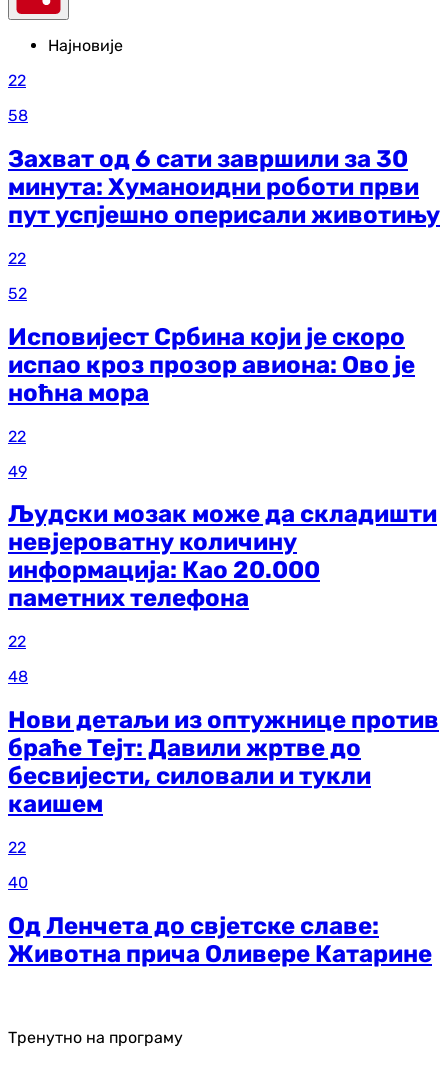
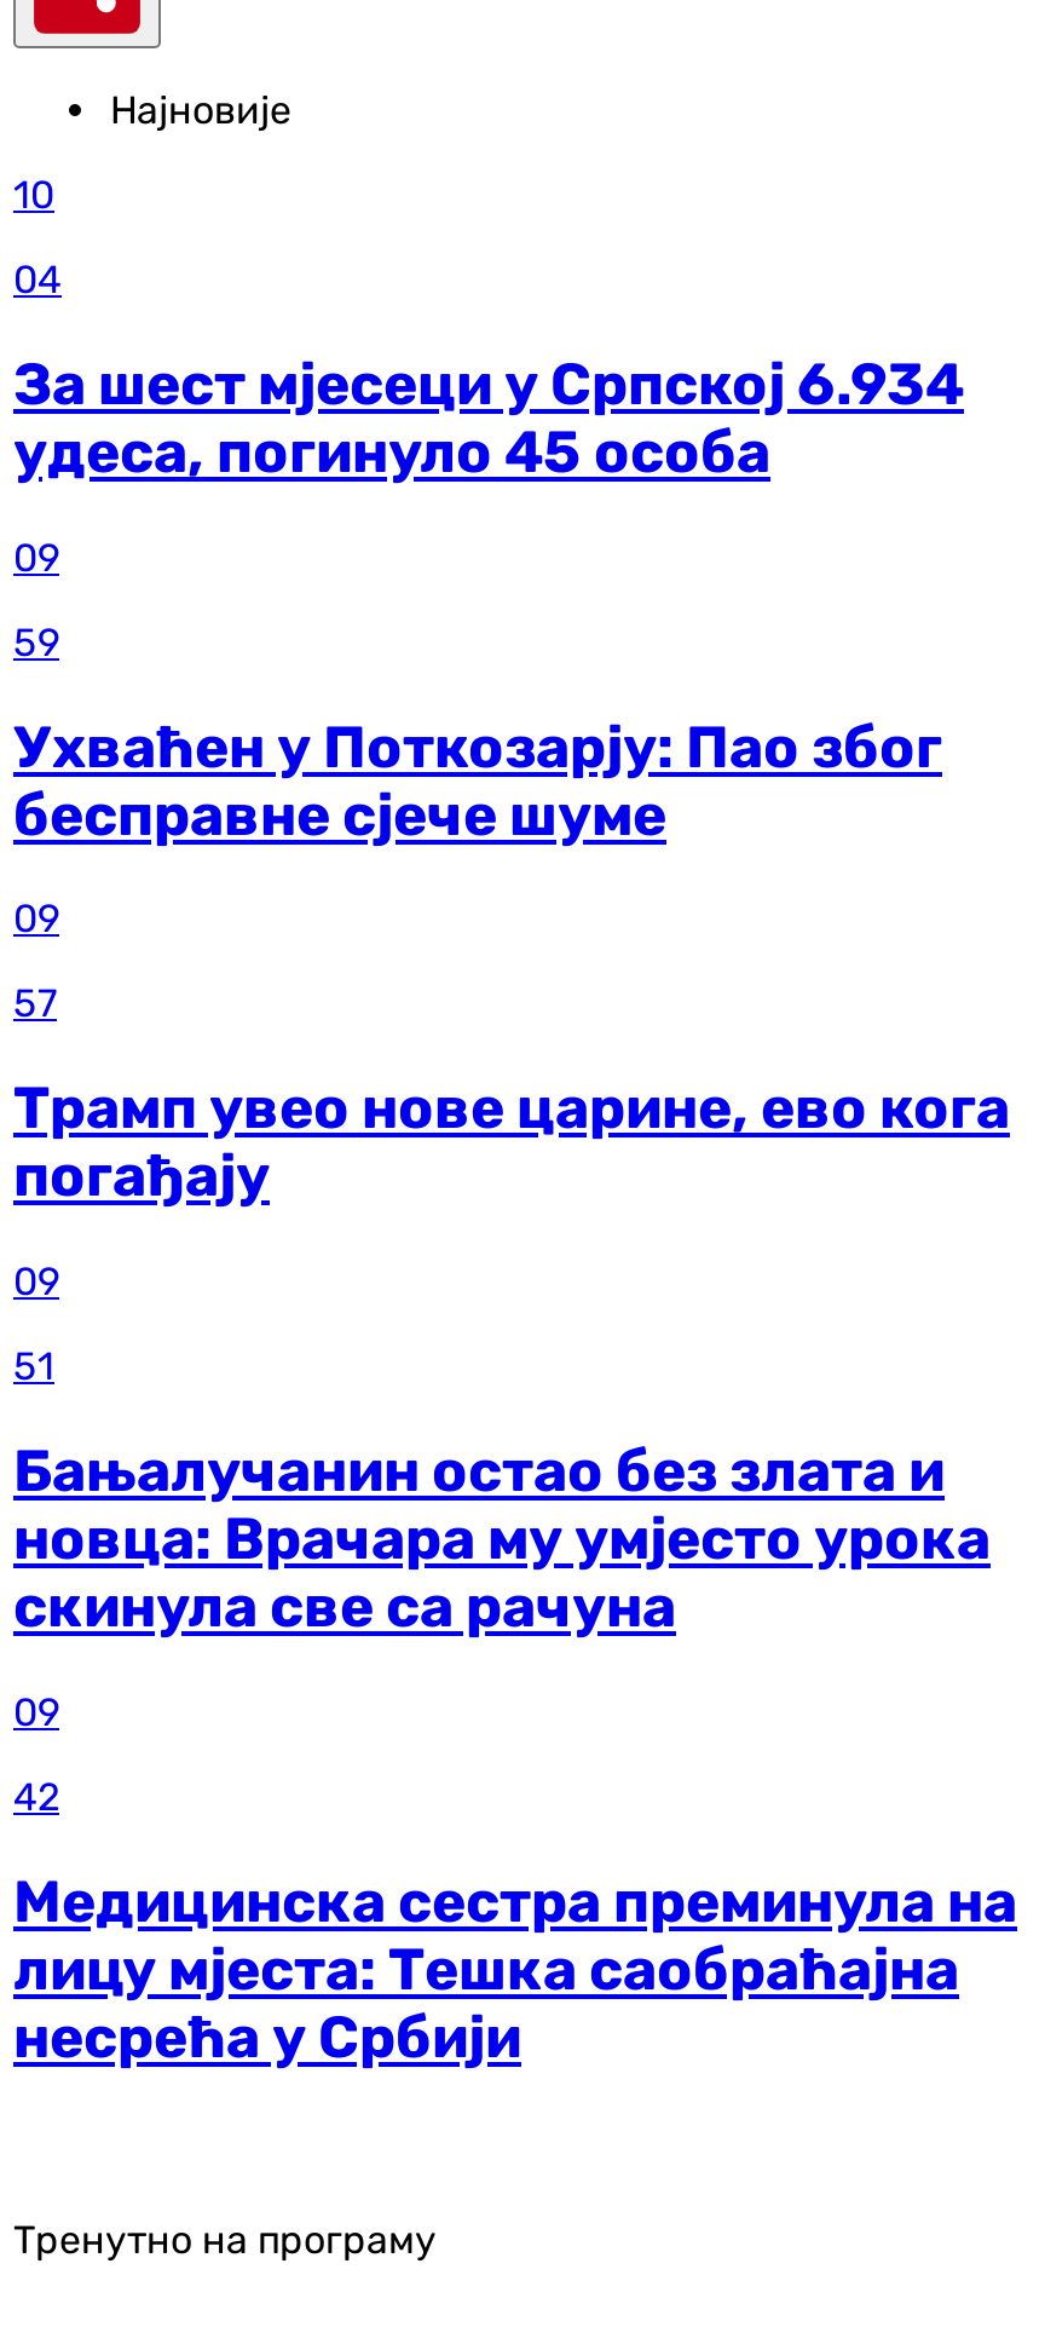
- 22
+ 10

- 58
+ 04

- Захват од 6 сати завршили за 30
- минута: Хуманоидни роботи први
- пут успјешно оперисали животињу
+ За шест мјесеци у Српској 6.934
+ удеса, погинуло 45 особа

- 22
+ 09

- 52
+ 59

- Исповијест Србина који је скоро
- испао кроз прозор авиона: Ово је
- ноћна мора
+ Ухваћен у Поткозарју: Пао због
+ бесправне сјече шуме

- 22
+ 09

- 49
+ 57

- Људски мозак може да складишти
- невјероватну количину
- информација: Као 20.000
- паметних телефона
+ Трамп увео нове царине, ево кога
+ погађају

- 22
+ 09

- 48
+ 51

- Нови детаљи из оптужнице против
- браће Тејт: Давили жртве до
- бесвијести, силовали и тукли
- каишем
+ Бањалучанин остао без злата и
+ новца: Врачара му умјесто урока
+ скинула све са рачуна

- 22
+ 09

- 40
+ 42

- Од Ленчета до свјетске славе:
- Животна прича Оливере Катарине
+ Медицинска сестра преминула на
+ лицу мјеста: Тешка саобраћајна
+ несрећа у Србији
